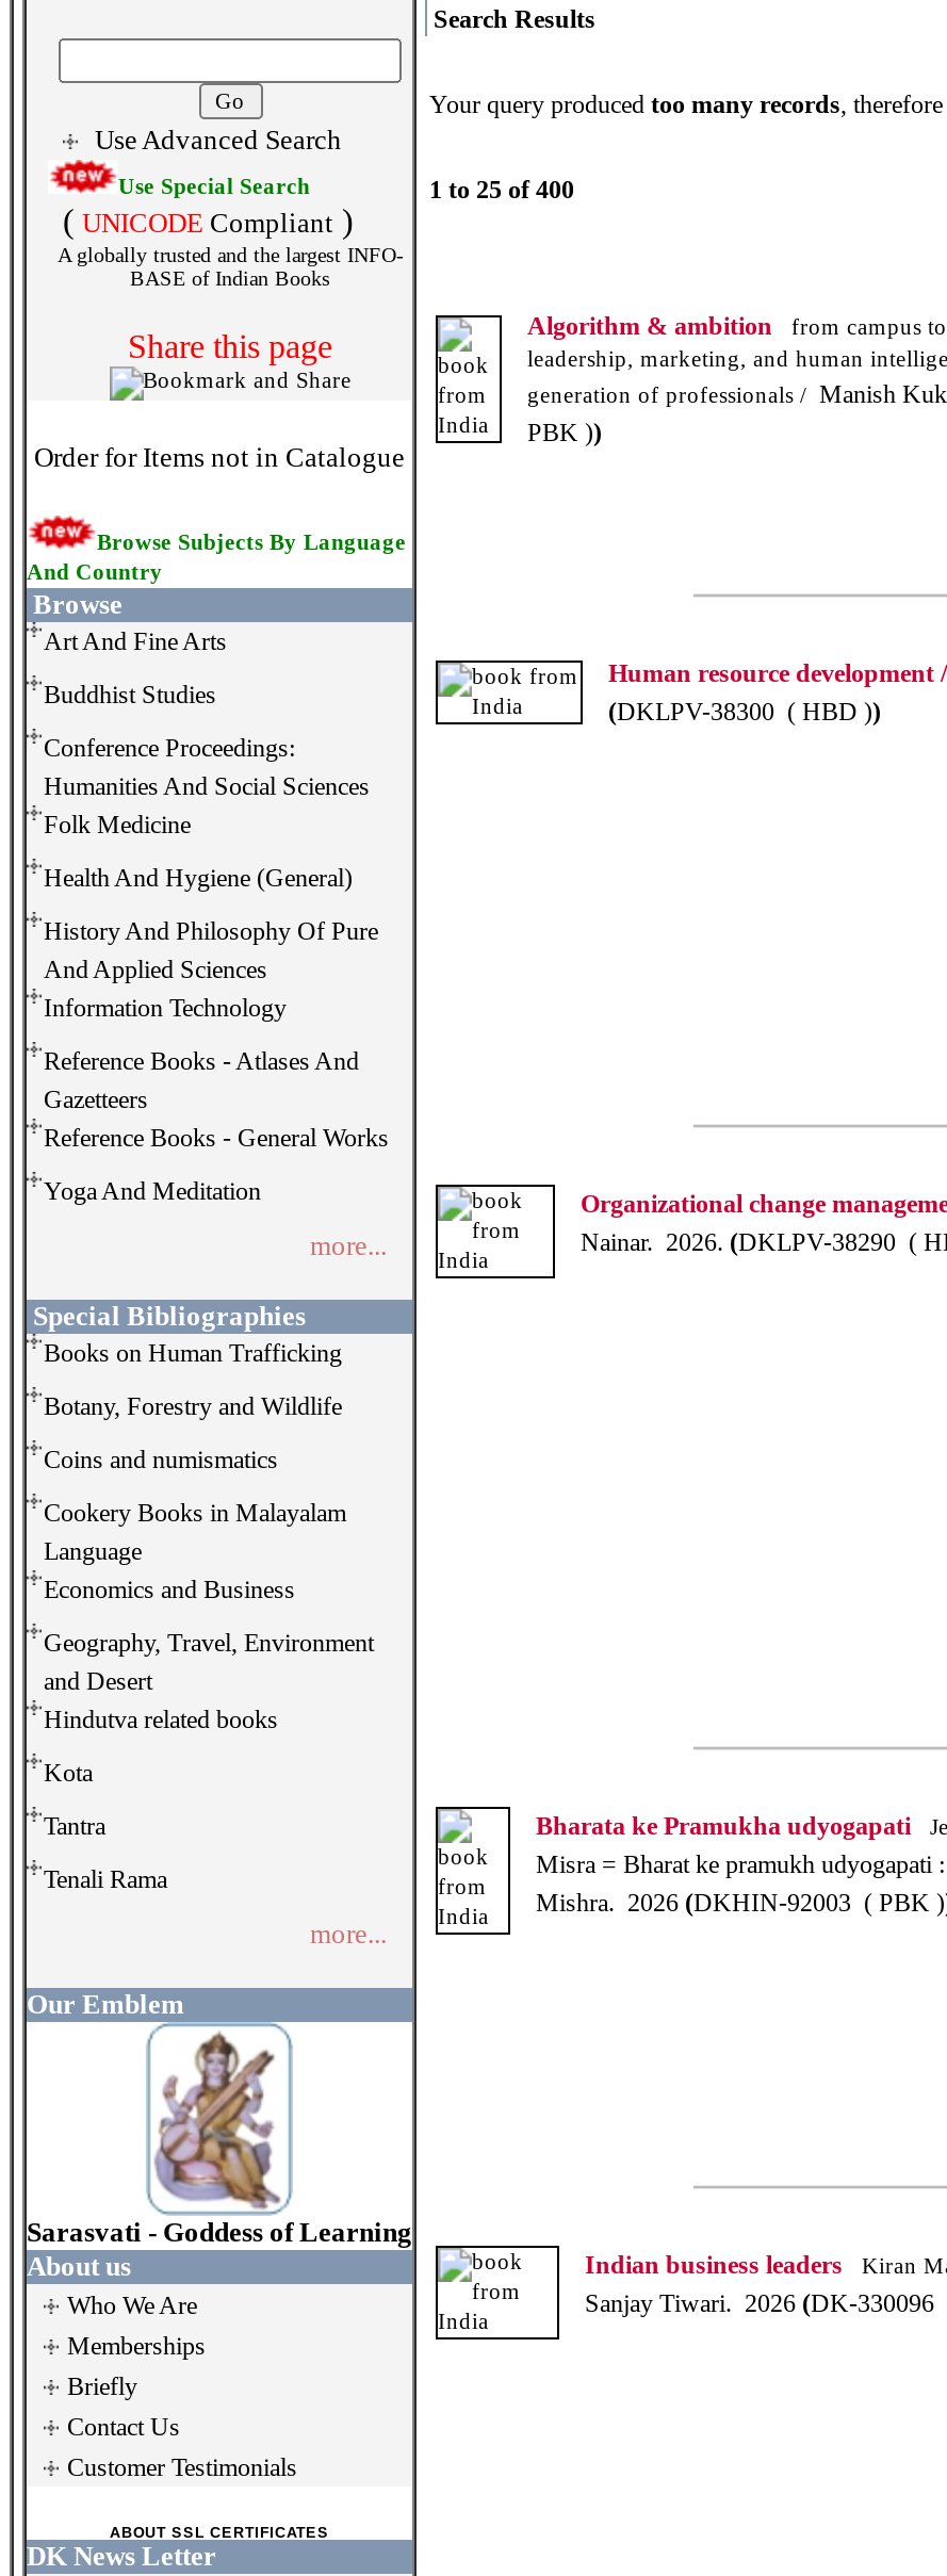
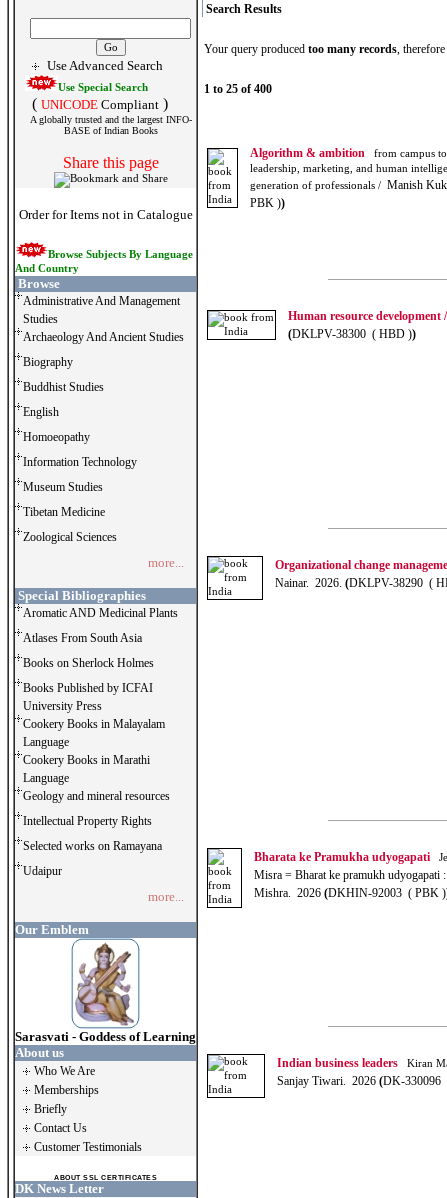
- Art And Fine Arts
+ Administrative And Management
+ Studies
+ Archaeology And Ancient Studies
+ Biography

moved down: Buddhist Studies

- Conference Proceedings:
- Humanities And Social Sciences
- Folk Medicine
- Health And Hygiene (General)
- History And Philosophy Of Pure
- And Applied Sciences
+ English
+ Homoeopathy

- Reference Books - Atlases And
- Gazetteers
- Reference Books - General Works
- Yoga And Meditation
+ Museum Studies
+ Tibetan Medicine
+ Zoological Sciences

- Books on Human Trafficking
- Botany, Forestry and Wildlife
- Coins and numismatics
+ Aromatic AND Medicinal Plants
+ Atlases From South Asia
+ Books on Sherlock Holmes
+ Books Published by ICFAI
+ University Press

- Economics and Business
- Geography, Travel, Environment
- and Desert
- Hindutva related books
- Kota
- Tantra
- Tenali Rama
+ Cookery Books in Marathi
+ Language
+ Geology and mineral resources
+ Intellectual Property Rights
+ Selected works on Ramayana
+ Udaipur
